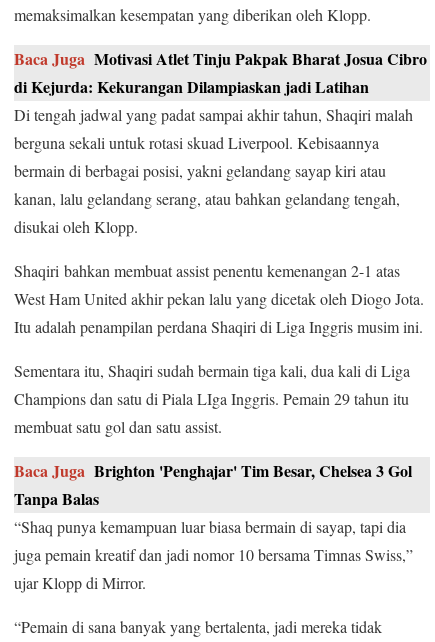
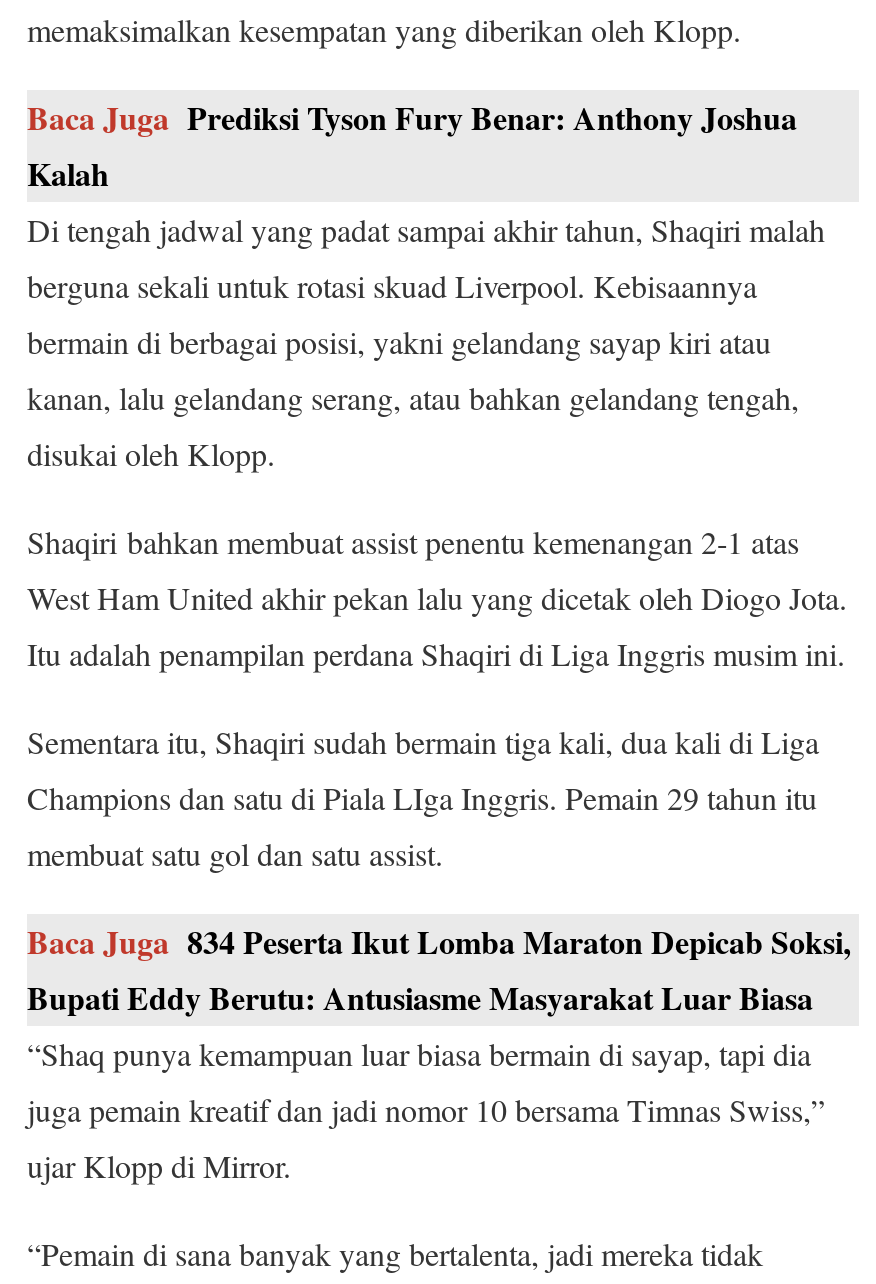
- Baca Juga Motivasi Atlet Tinju Pakpak Bharat Josua Cibro
- di Kejurda: Kekurangan Dilampiaskan jadi Latihan
+ Baca Juga Prediksi Tyson Fury Benar: Anthony Joshua
+ Kalah

- Baca Juga Brighton 'Penghajar' Tim Besar, Chelsea 3 Gol
- Tanpa Balas
+ Baca Juga 834 Peserta Ikut Lomba Maraton Depicab Soksi,
+ Bupati Eddy Berutu: Antusiasme Masyarakat Luar Biasa
